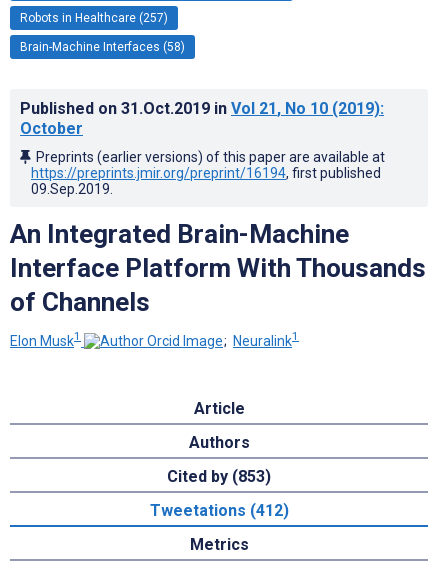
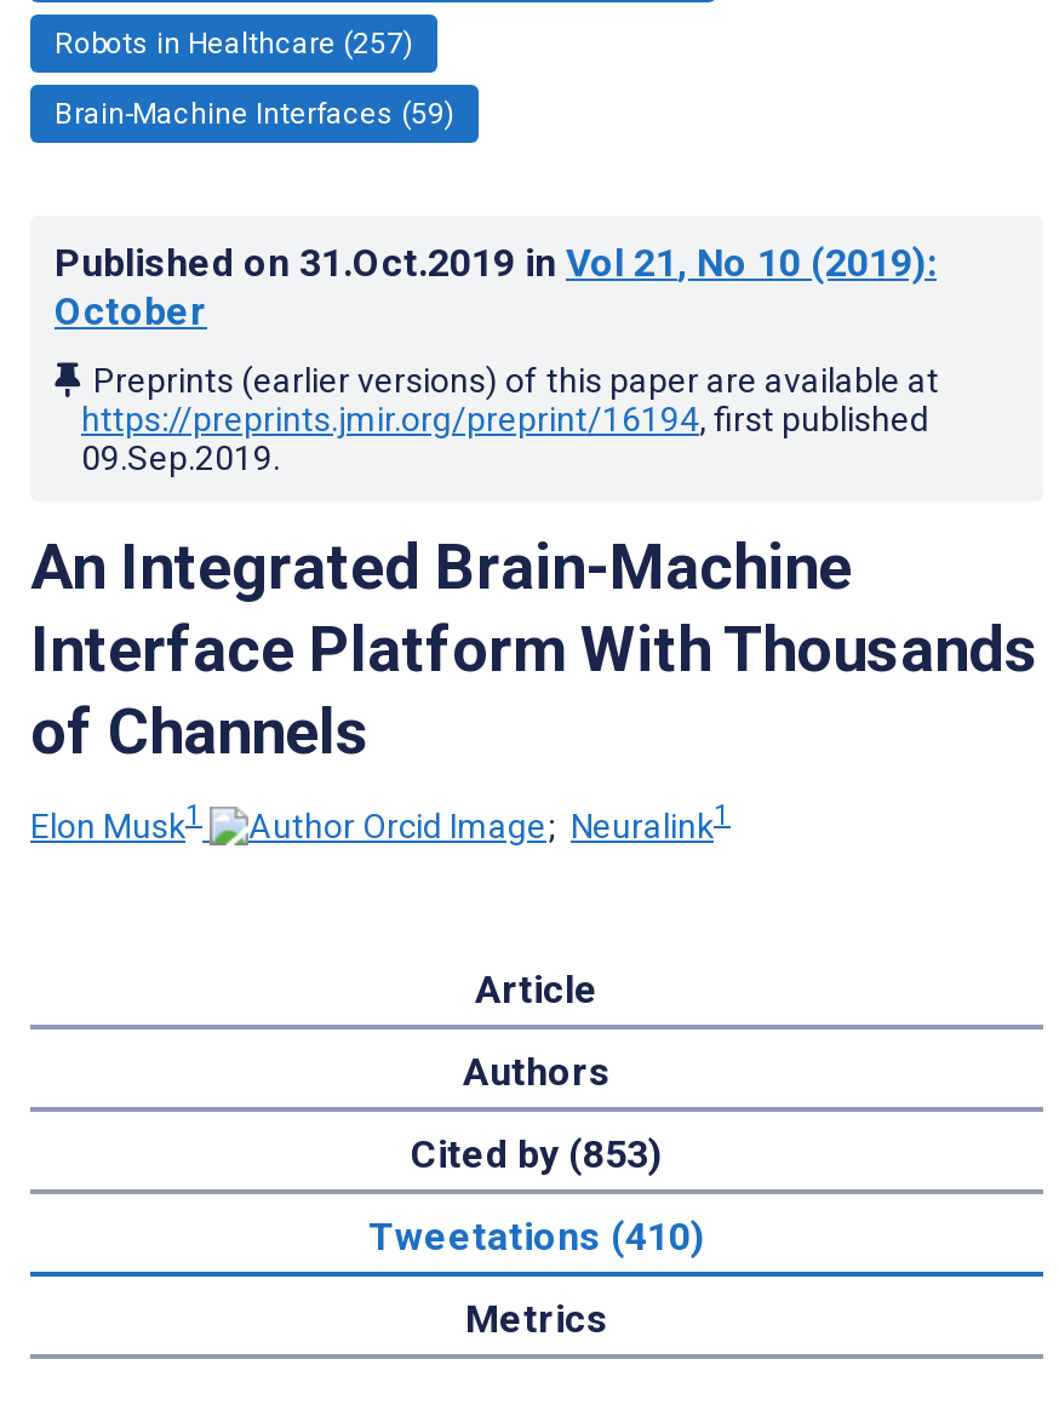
- Brain-Machine Interfaces (58)
+ Brain-Machine Interfaces (59)

- Tweetations (412)
+ Tweetations (410)
